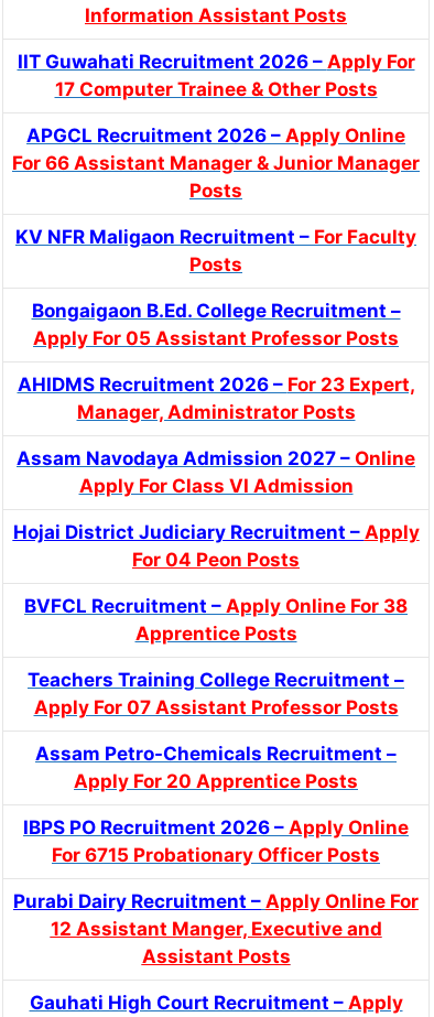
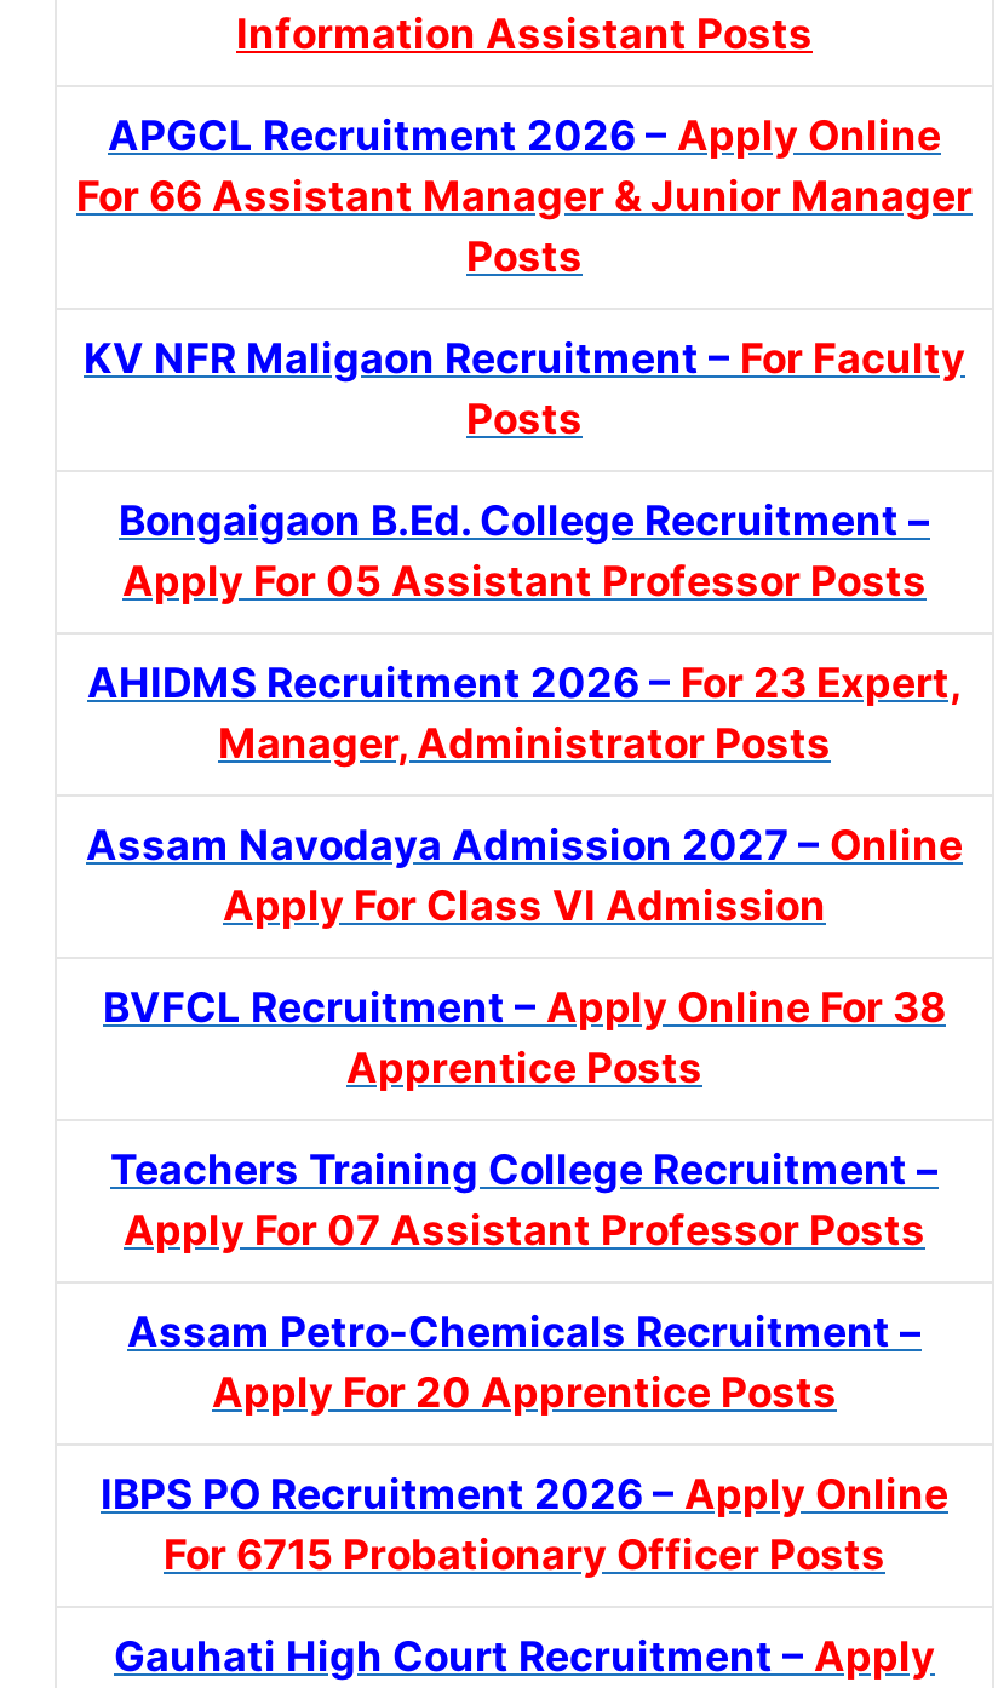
- IIT Guwahati Recruitment 2026 – Apply For
- 17 Computer Trainee & Other Posts

- Hojai District Judiciary Recruitment – Apply
- For 04 Peon Posts

- Purabi Dairy Recruitment – Apply Online For
- 12 Assistant Manger, Executive and
- Assistant Posts
